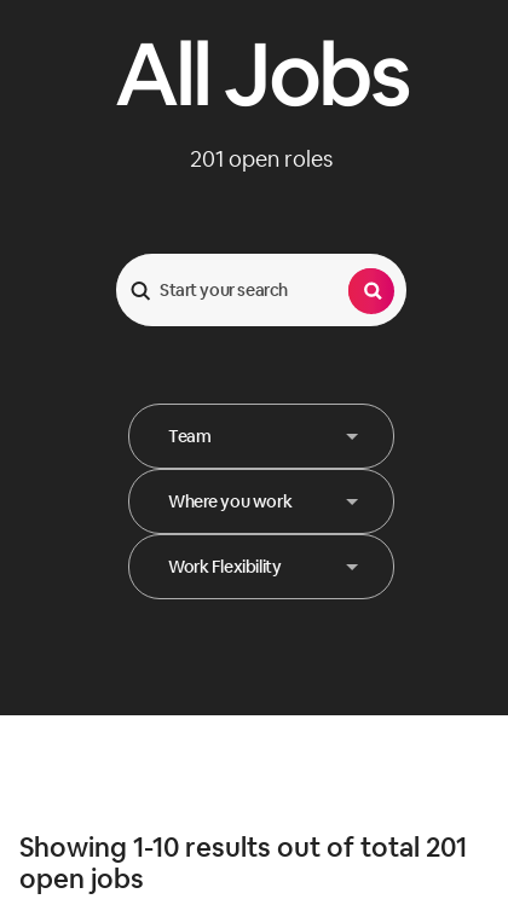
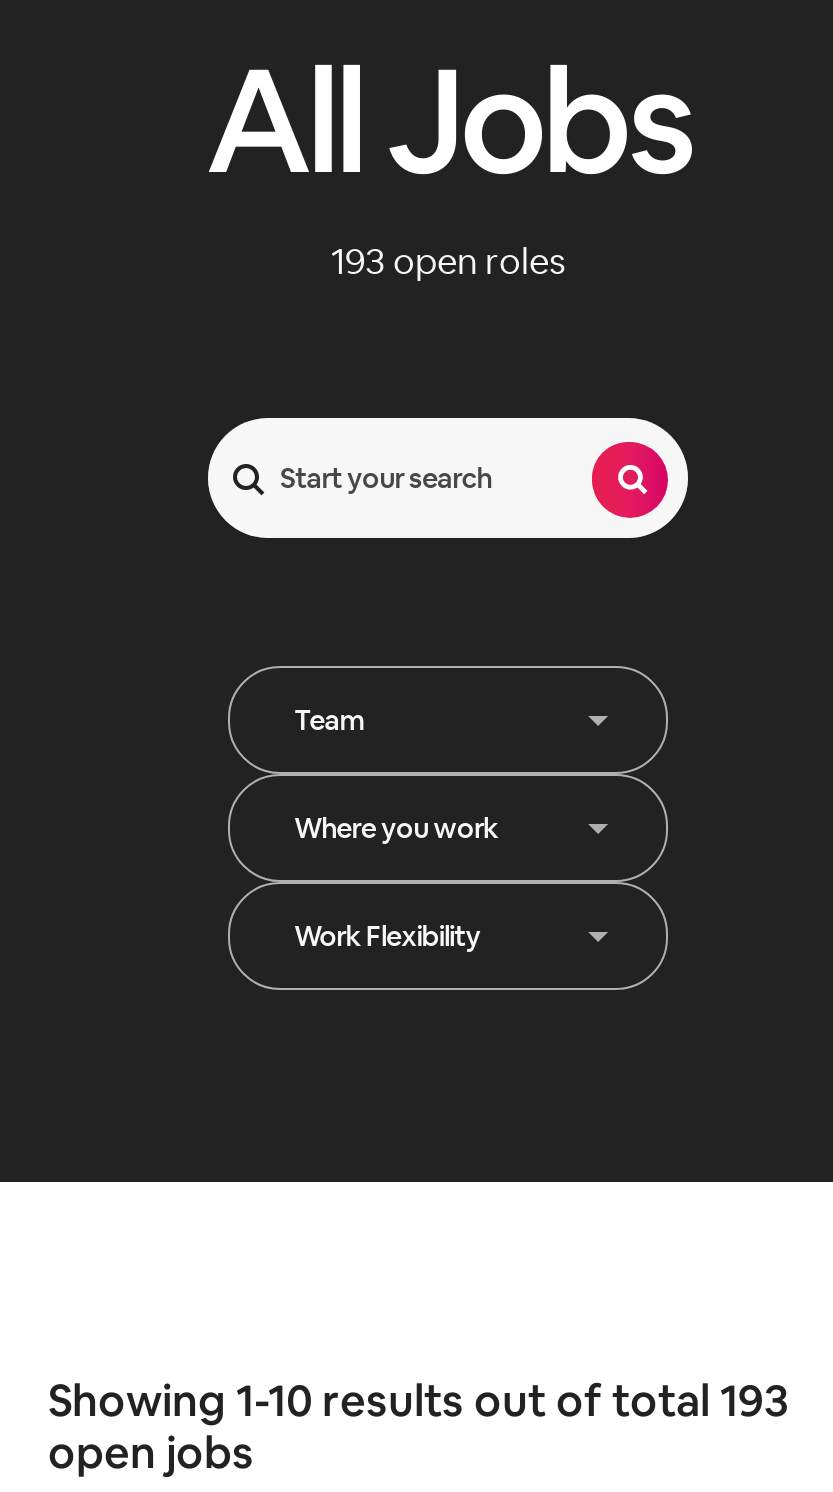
- 201 open roles
+ 193 open roles

- Showing 1-10 results out of total 201
+ Showing 1-10 results out of total 193
